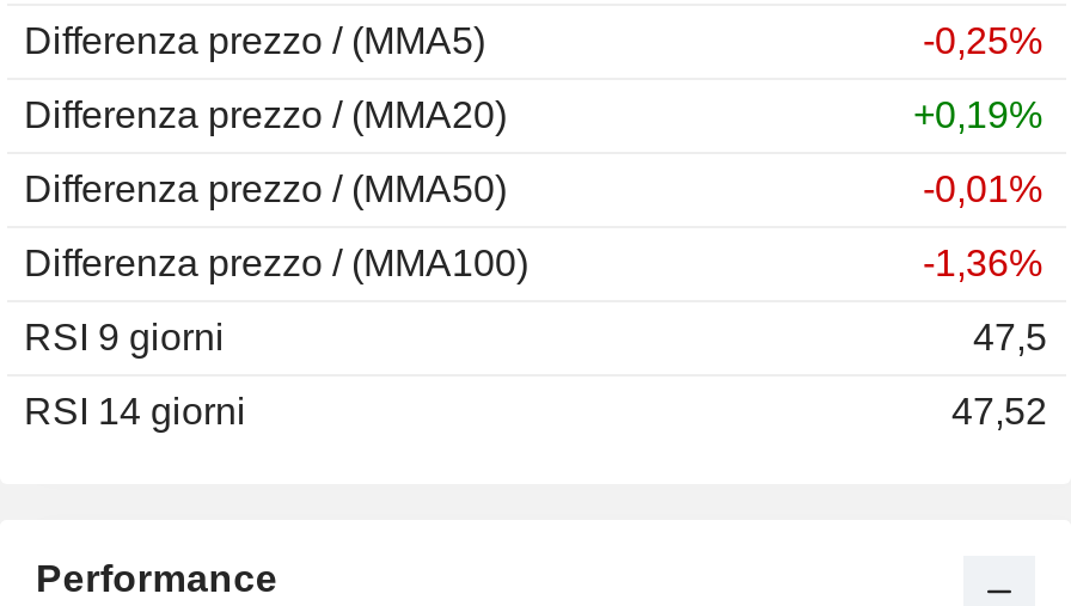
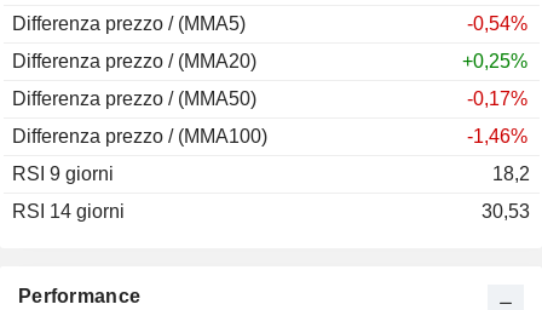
- -0,25%
+ -0,54%

- +0,19%
+ +0,25%

- -0,01%
+ -0,17%

- -1,36%
+ -1,46%

- 47,5
+ 18,2

- 47,52
+ 30,53
